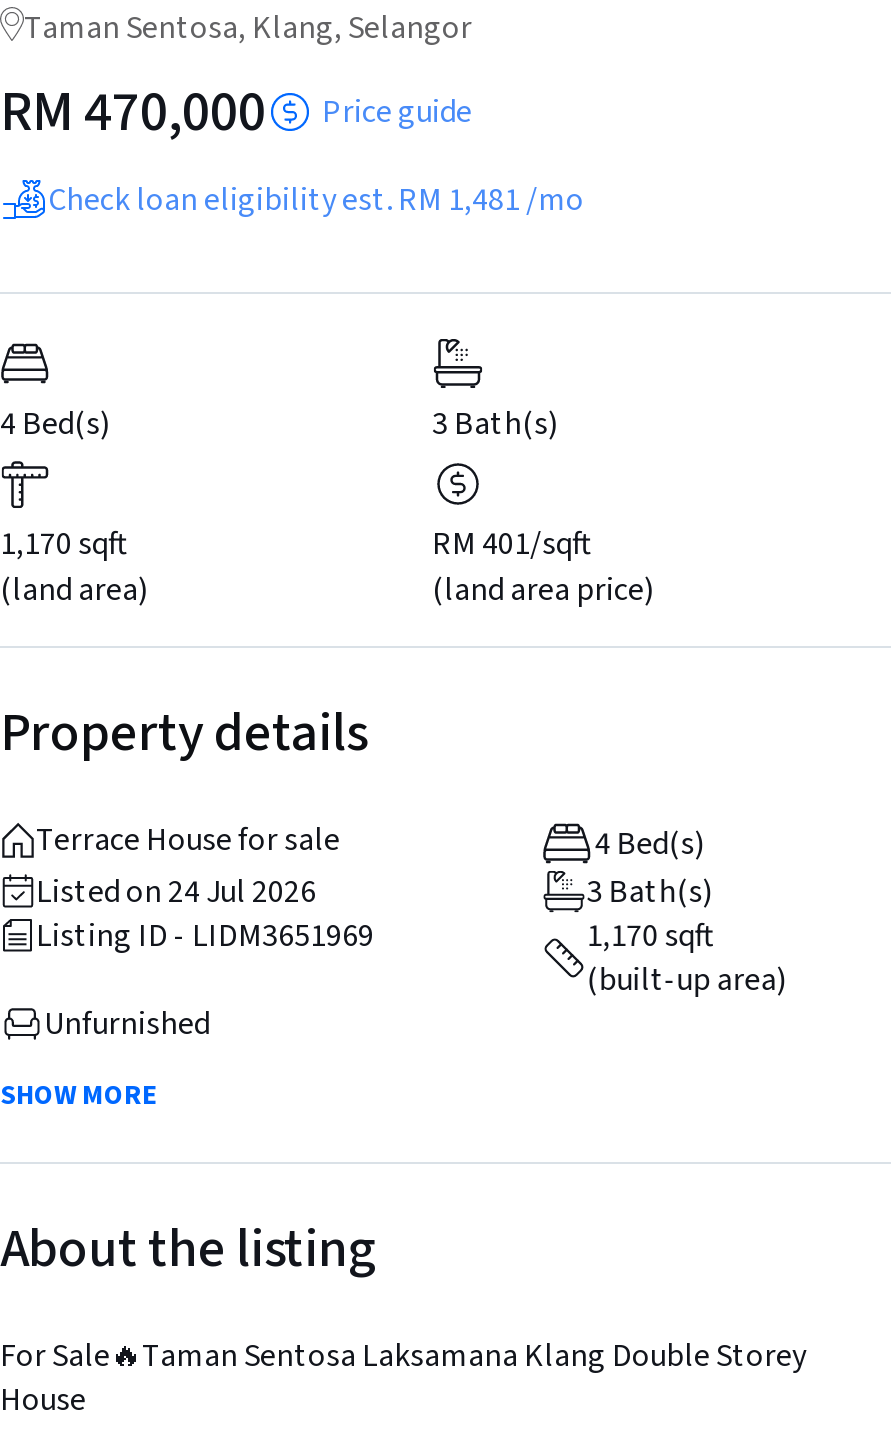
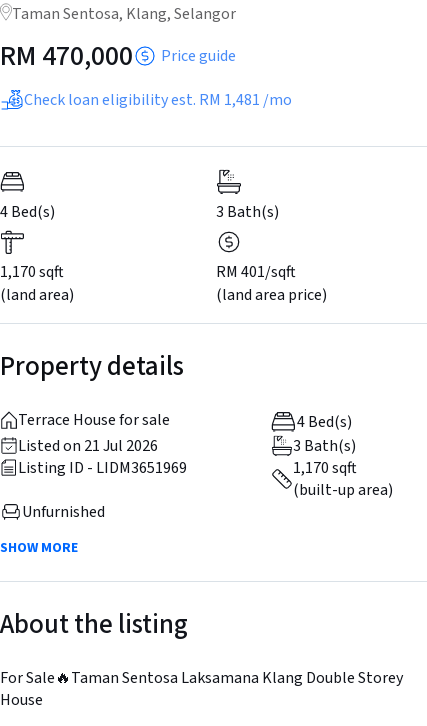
- Listed on 24 Jul 2026
+ Listed on 21 Jul 2026
